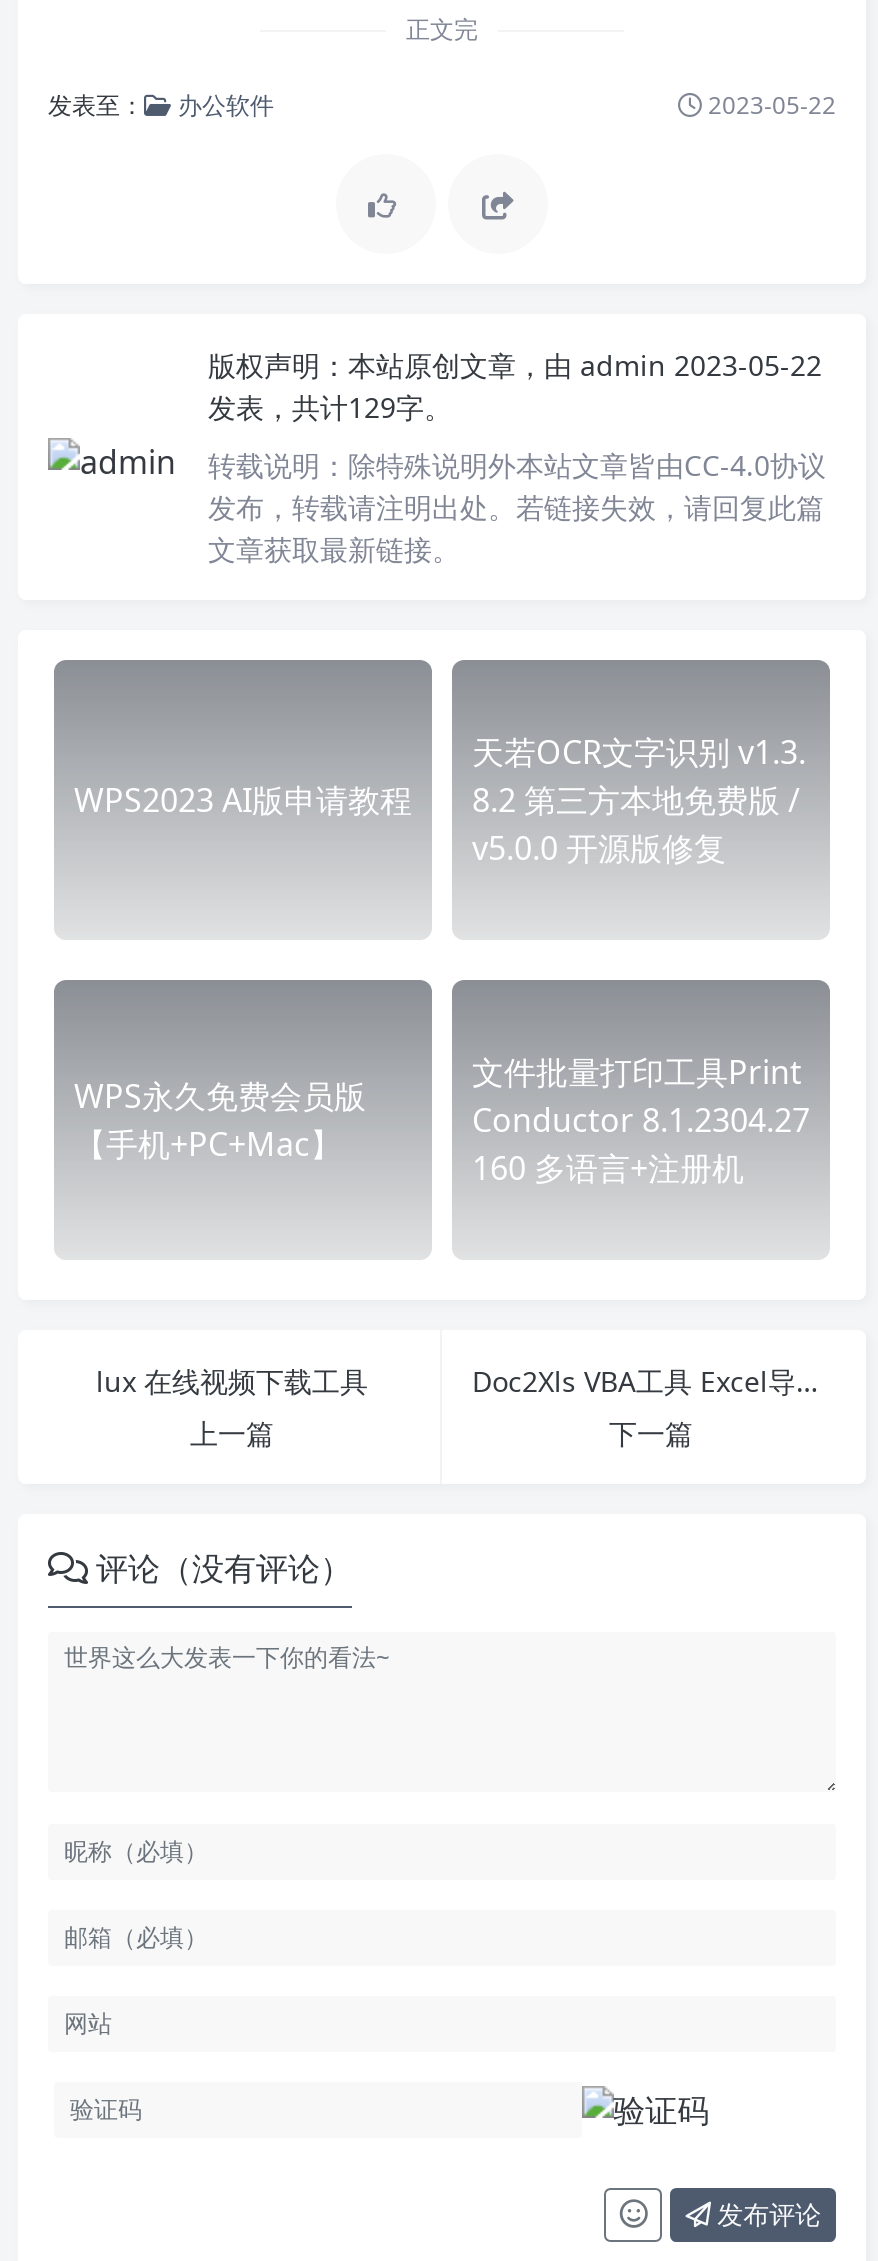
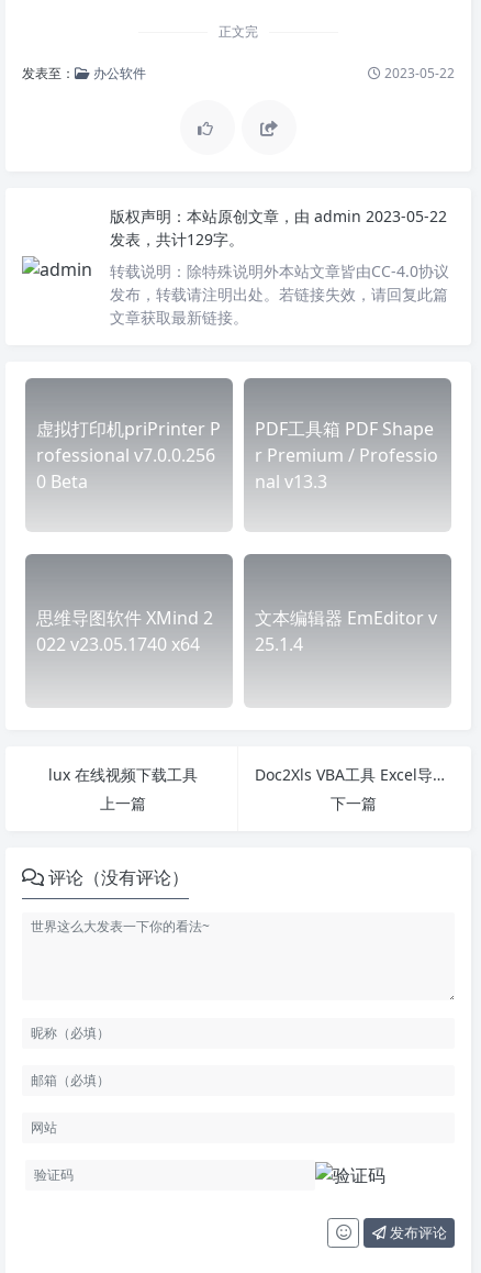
- 天若OCR文字识别 v1.3.
- 8.2 第三方本地免费版 /
- v5.0.0 开源版修复
+ PDF工具箱 PDF Shape
+ r Premium / Professio
+ nal v13.3

- WPS2023 AI版申请教程
+ 虚拟打印机priPrinter P
+ rofessional v7.0.0.256
+ 0 Beta

- 文件批量打印工具Print
- Conductor 8.1.2304.27
- 160 多语言+注册机
+ 文本编辑器 EmEditor v
+ 25.1.4

- WPS永久免费会员版
- 【手机+PC+Mac】
+ 思维导图软件 XMind 2
+ 022 v23.05.1740 x64
